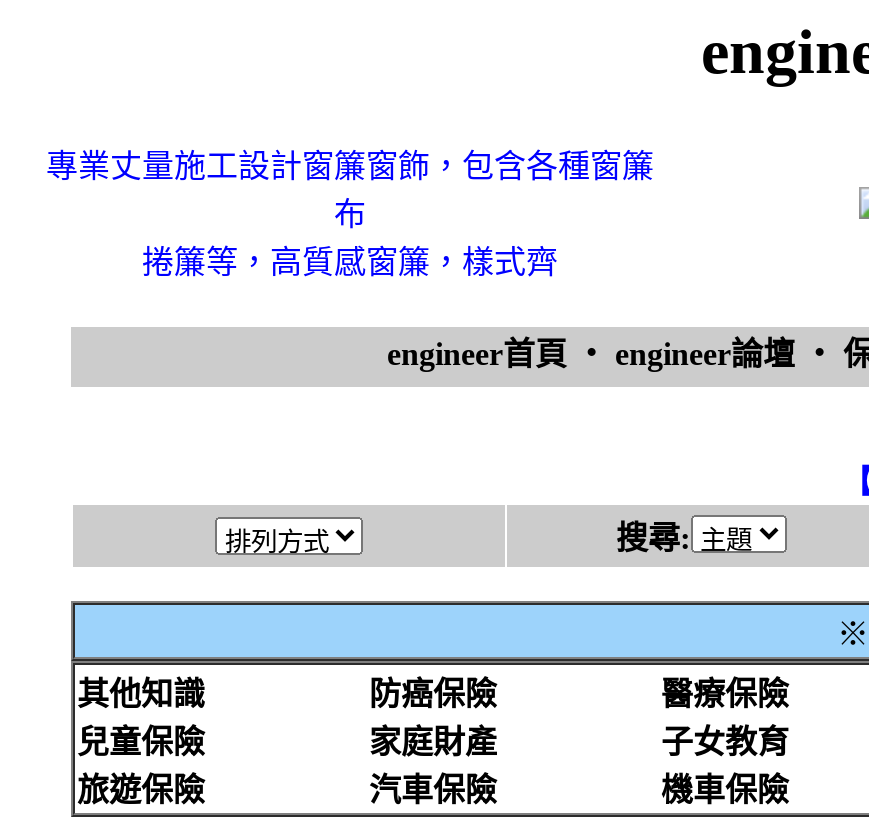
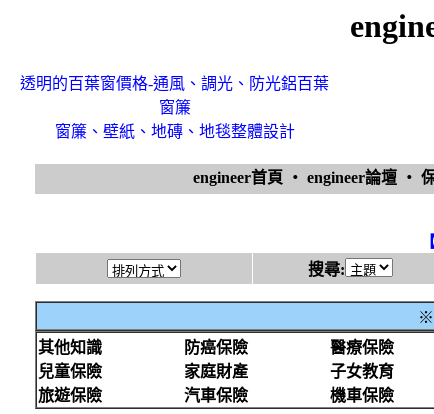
- 專業丈量施工設計窗簾窗飾，包含各種窗簾
- 布
- 捲簾等，高質感窗簾，樣式齊
+ 透明的百葉窗價格-通風、調光、防光鋁百葉
+ 窗簾
+ 窗簾、壁紙、地磚、地毯整體設計
